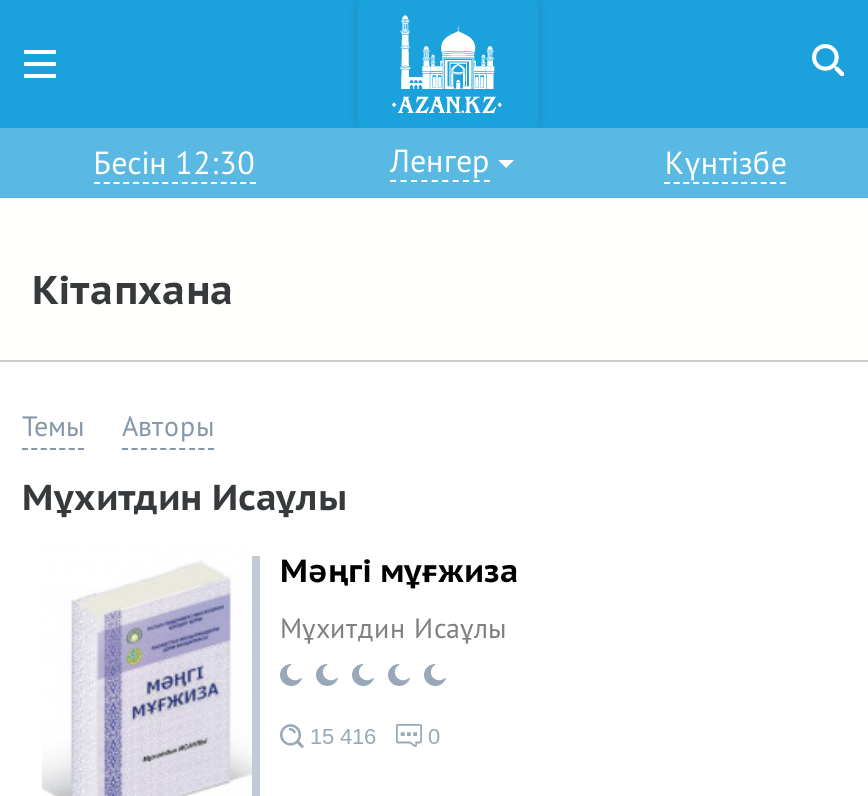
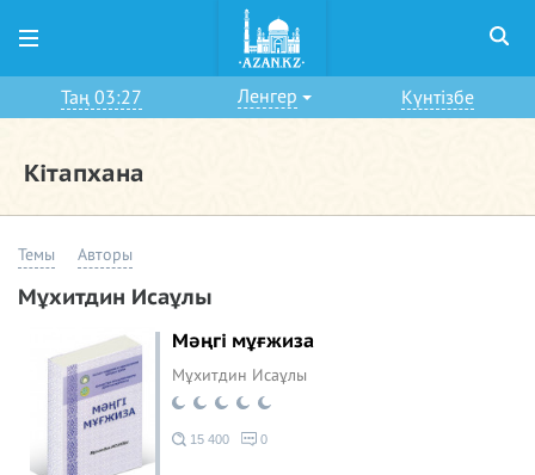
- Бесін 12:30
+ Таң 03:27

- 15 416
+ 15 400
